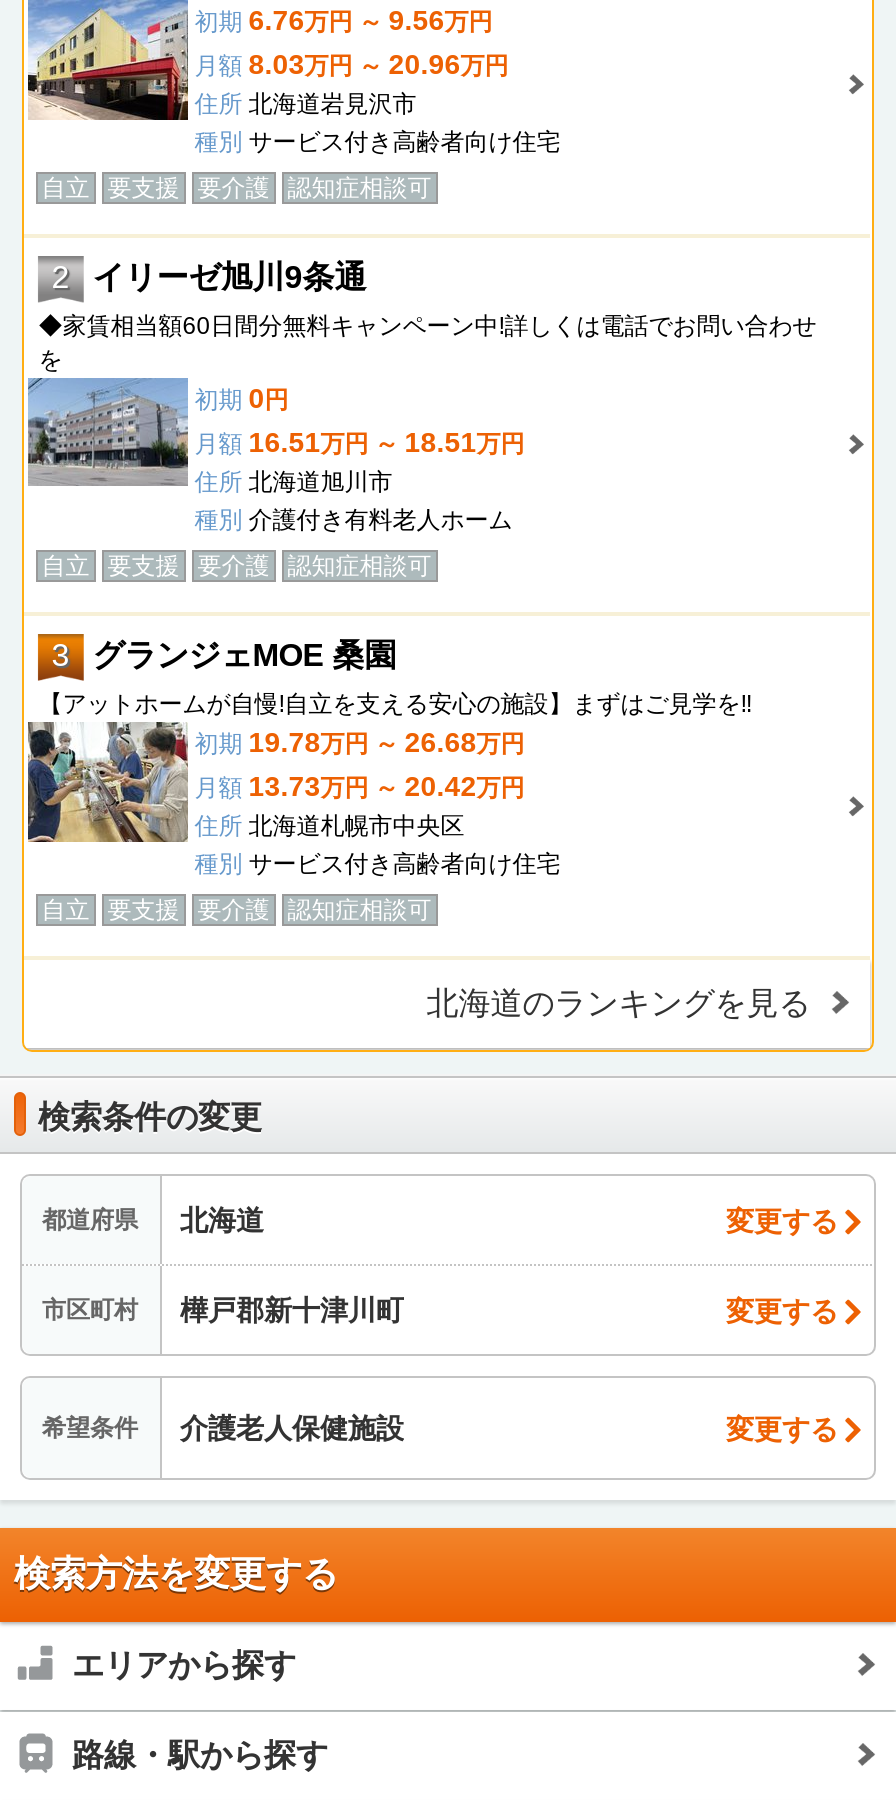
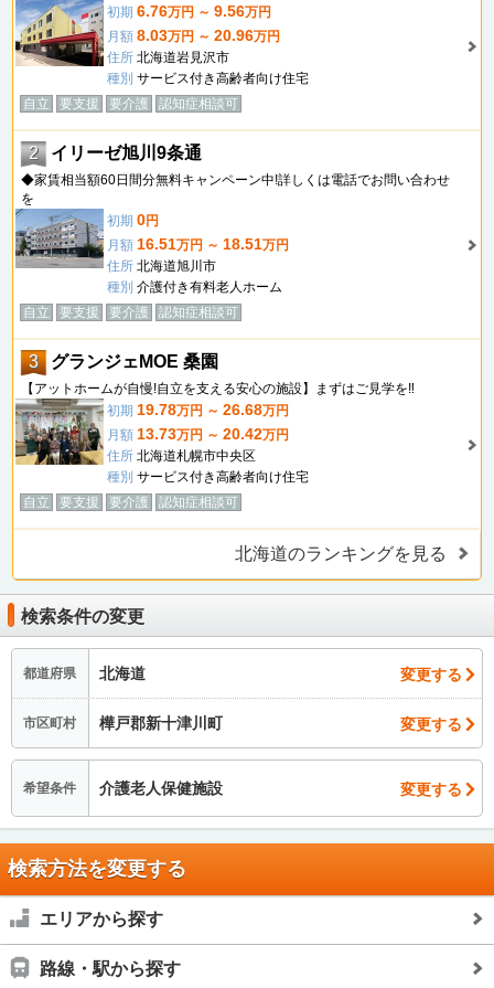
- [image]
+ [image]
